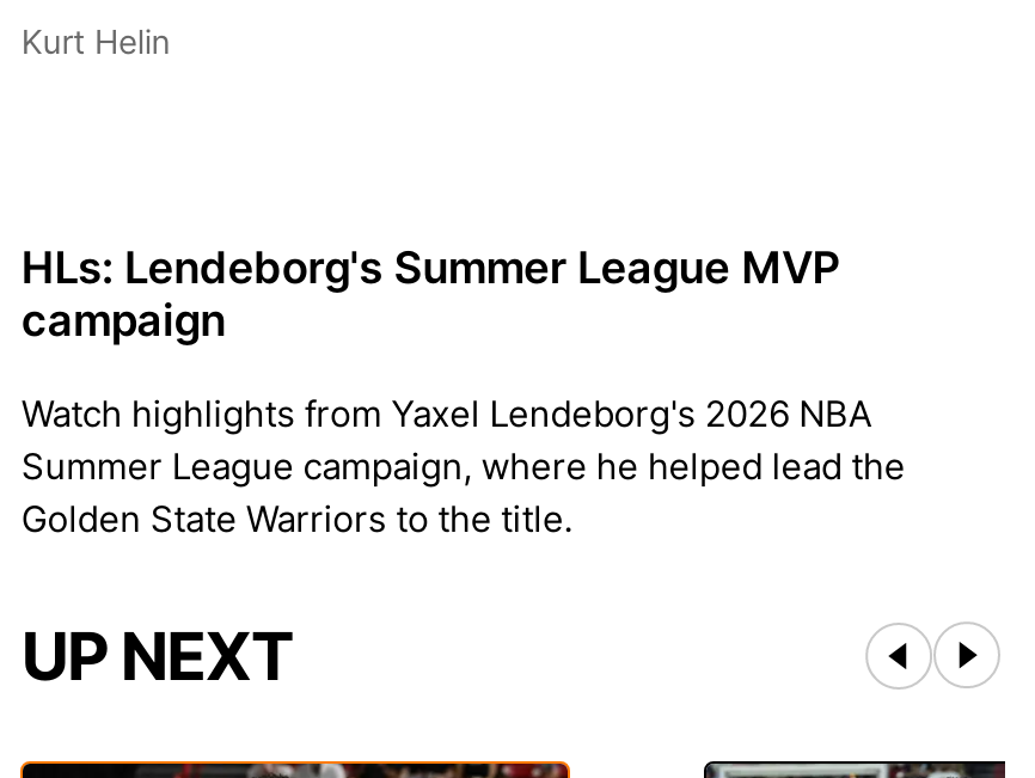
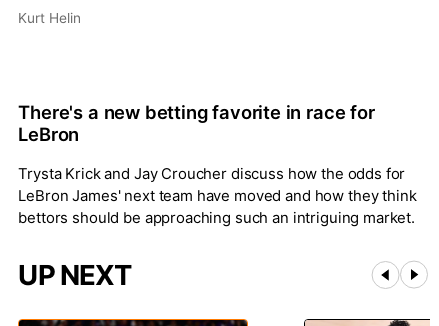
- HLs: Lendeborg's Summer League MVP
- campaign
+ There's a new betting favorite in race for
+ LeBron

- Watch highlights from Yaxel Lendeborg's 2026 NBA
- Summer League campaign, where he helped lead the
- Golden State Warriors to the title.
+ Trysta Krick and Jay Croucher discuss how the odds for
+ LeBron James' next team have moved and how they think
+ bettors should be approaching such an intriguing market.
